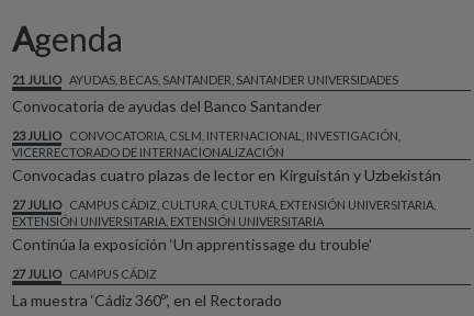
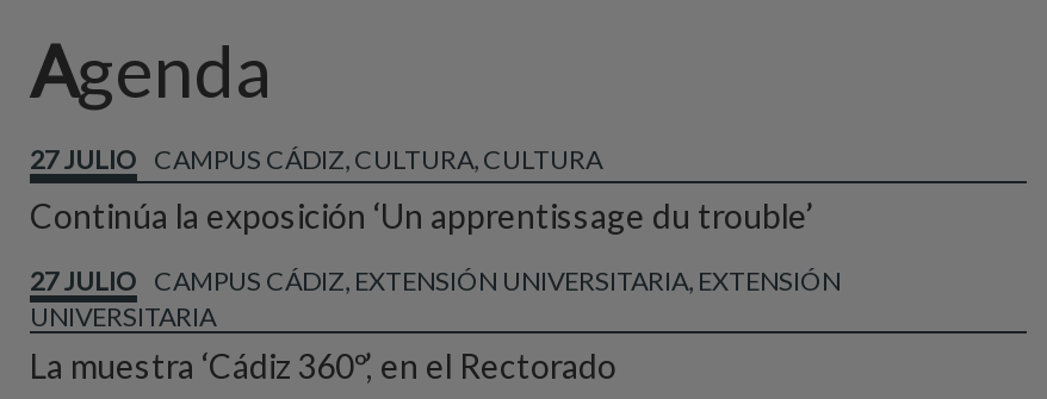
- 21 JULIO AYUDAS, BECAS, SANTANDER, SANTANDER UNIVERSIDADES
- Convocatoria de ayudas del Banco Santander
- 23 JULIO CONVOCATORIA, CSLM, INTERNACIONAL, INVESTIGACIÓN,
- VICERRECTORADO DE INTERNACIONALIZACIÓN
- Convocadas cuatro plazas de lector en Kirguistán y Uzbekistán
- 27 JULIO CAMPUS CÁDIZ, CULTURA, CULTURA, EXTENSIÓN UNIVERSITARIA,
- EXTENSIÓN UNIVERSITARIA, EXTENSIÓN UNIVERSITARIA
+ 27 JULIO CAMPUS CÁDIZ, CULTURA, CULTURA

- 27 JULIO CAMPUS CÁDIZ
+ 27 JULIO CAMPUS CÁDIZ, EXTENSIÓN UNIVERSITARIA, EXTENSIÓN
+ UNIVERSITARIA
